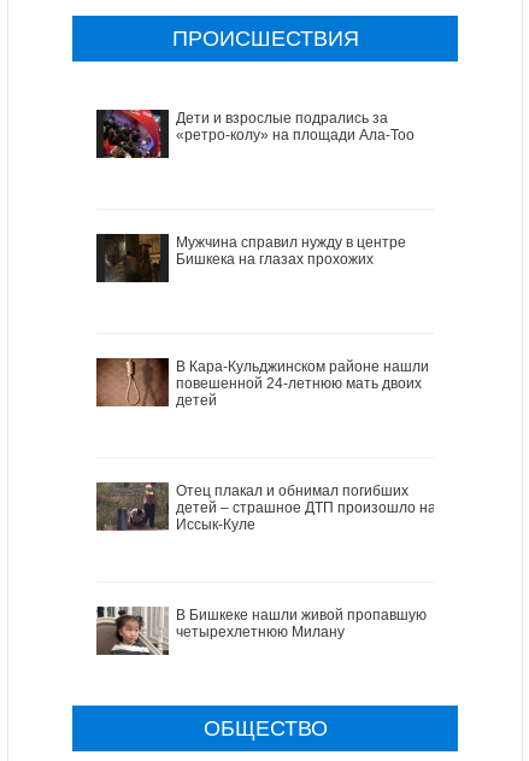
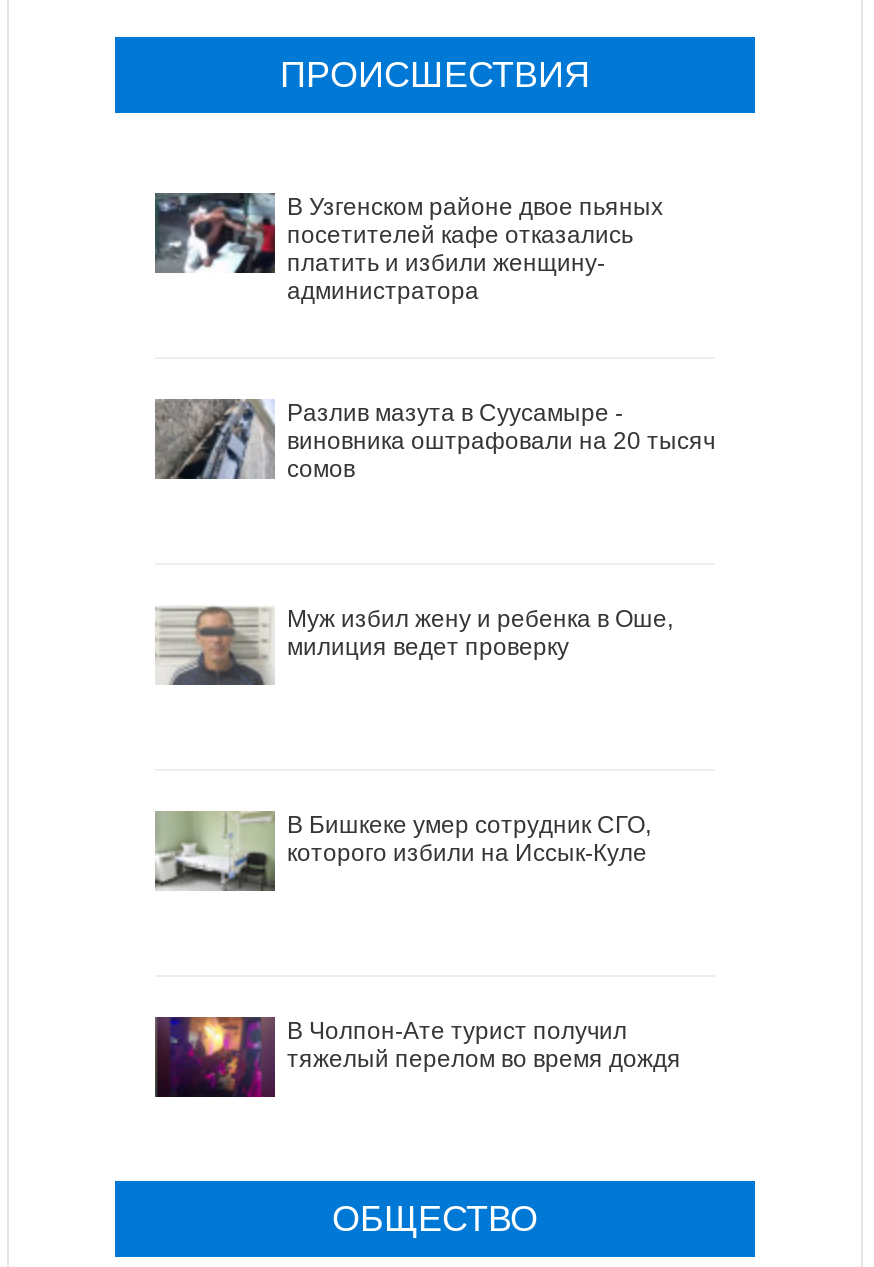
- [image]
- Дети и взрослые подрались за
- «ретро-колу» на площади Ала-Тоо
+ [image]
+ В Узгенском районе двое пьяных
+ посетителей кафе отказались
+ платить и избили женщину-
+ администратора

- [image]
- Мужчина справил нужду в центре
- Бишкека на глазах прохожих
+ [image]
+ Разлив мазута в Суусамыре -
+ виновника оштрафовали на 20 тысяч
+ сомов

- [image]
- В Кара-Кульджинском районе нашли
- повешенной 24-летнюю мать двоих
- детей
+ [image]
+ Муж избил жену и ребенка в Оше,
+ милиция ведет проверку

- [image]
- Отец плакал и обнимал погибших
- детей – страшное ДТП произошло на
- Иссык-Куле
+ [image]
+ В Бишкеке умер сотрудник СГО,
+ которого избили на Иссык-Куле

- [image]
- В Бишкеке нашли живой пропавшую
- четырехлетнюю Милану
+ [image]
+ В Чолпон-Ате турист получил
+ тяжелый перелом во время дождя
